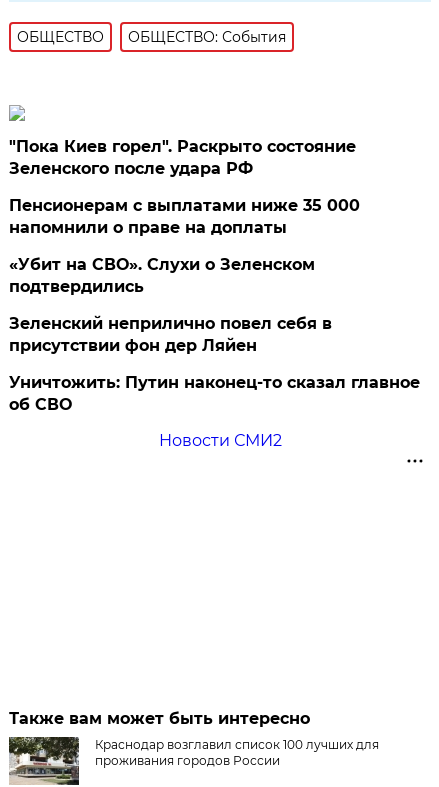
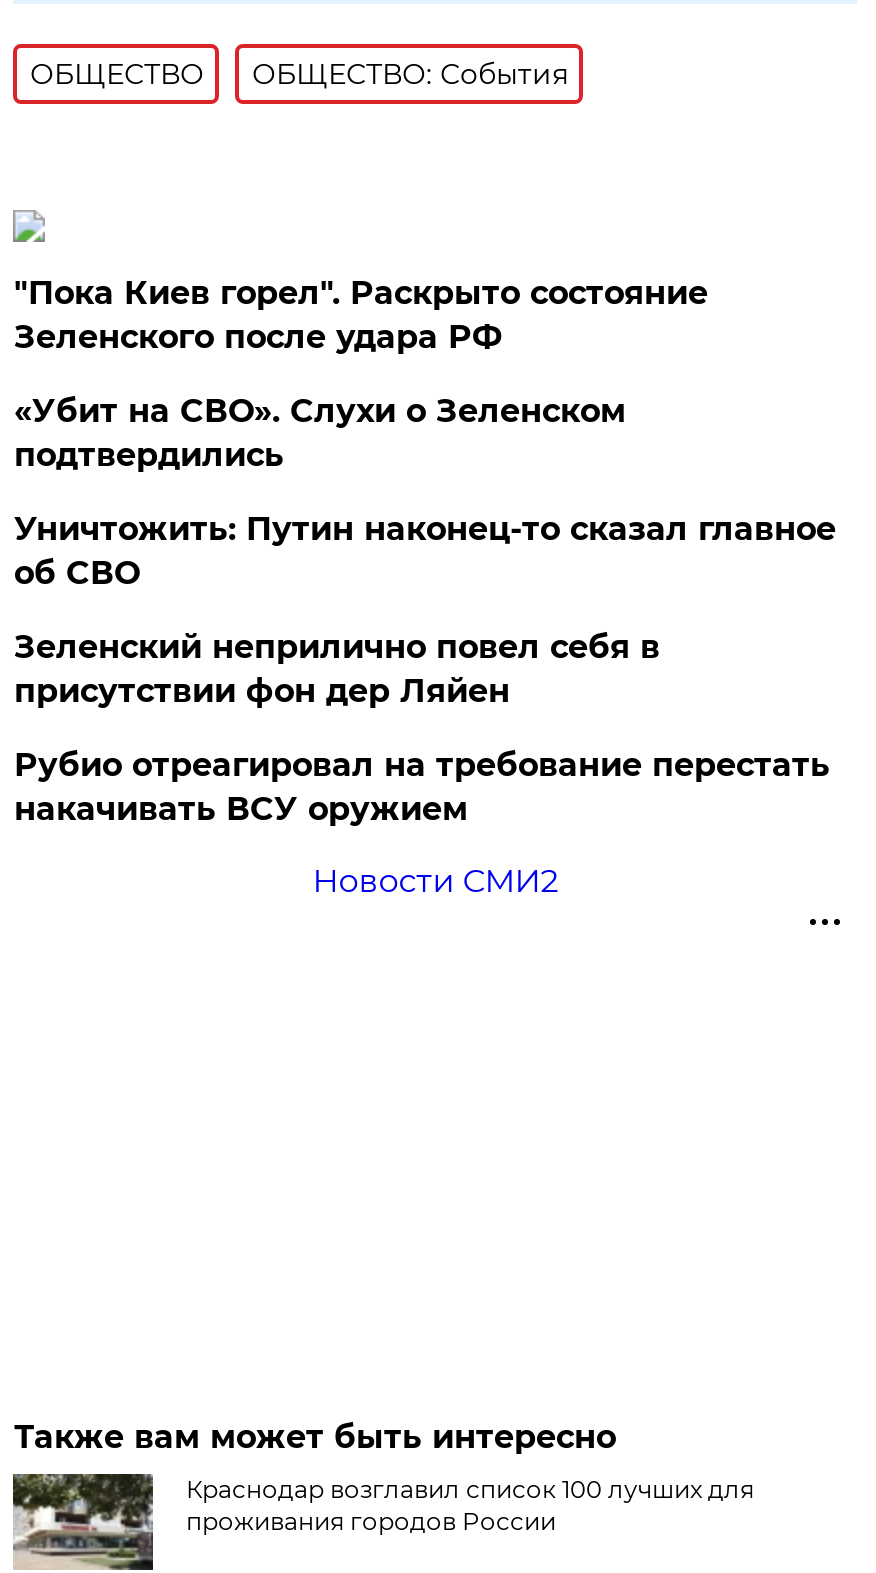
- Пенсионерам с выплатами ниже 35 000
- напомнили о праве на доплаты

moved up: «Убит на СВО». Слухи о Зеленском | подтвердились

+ Рубио отреагировал на требование перестать
+ накачивать ВСУ оружием

moved up: Уничтожить: Путин наконец-то сказал главное | об СВО
